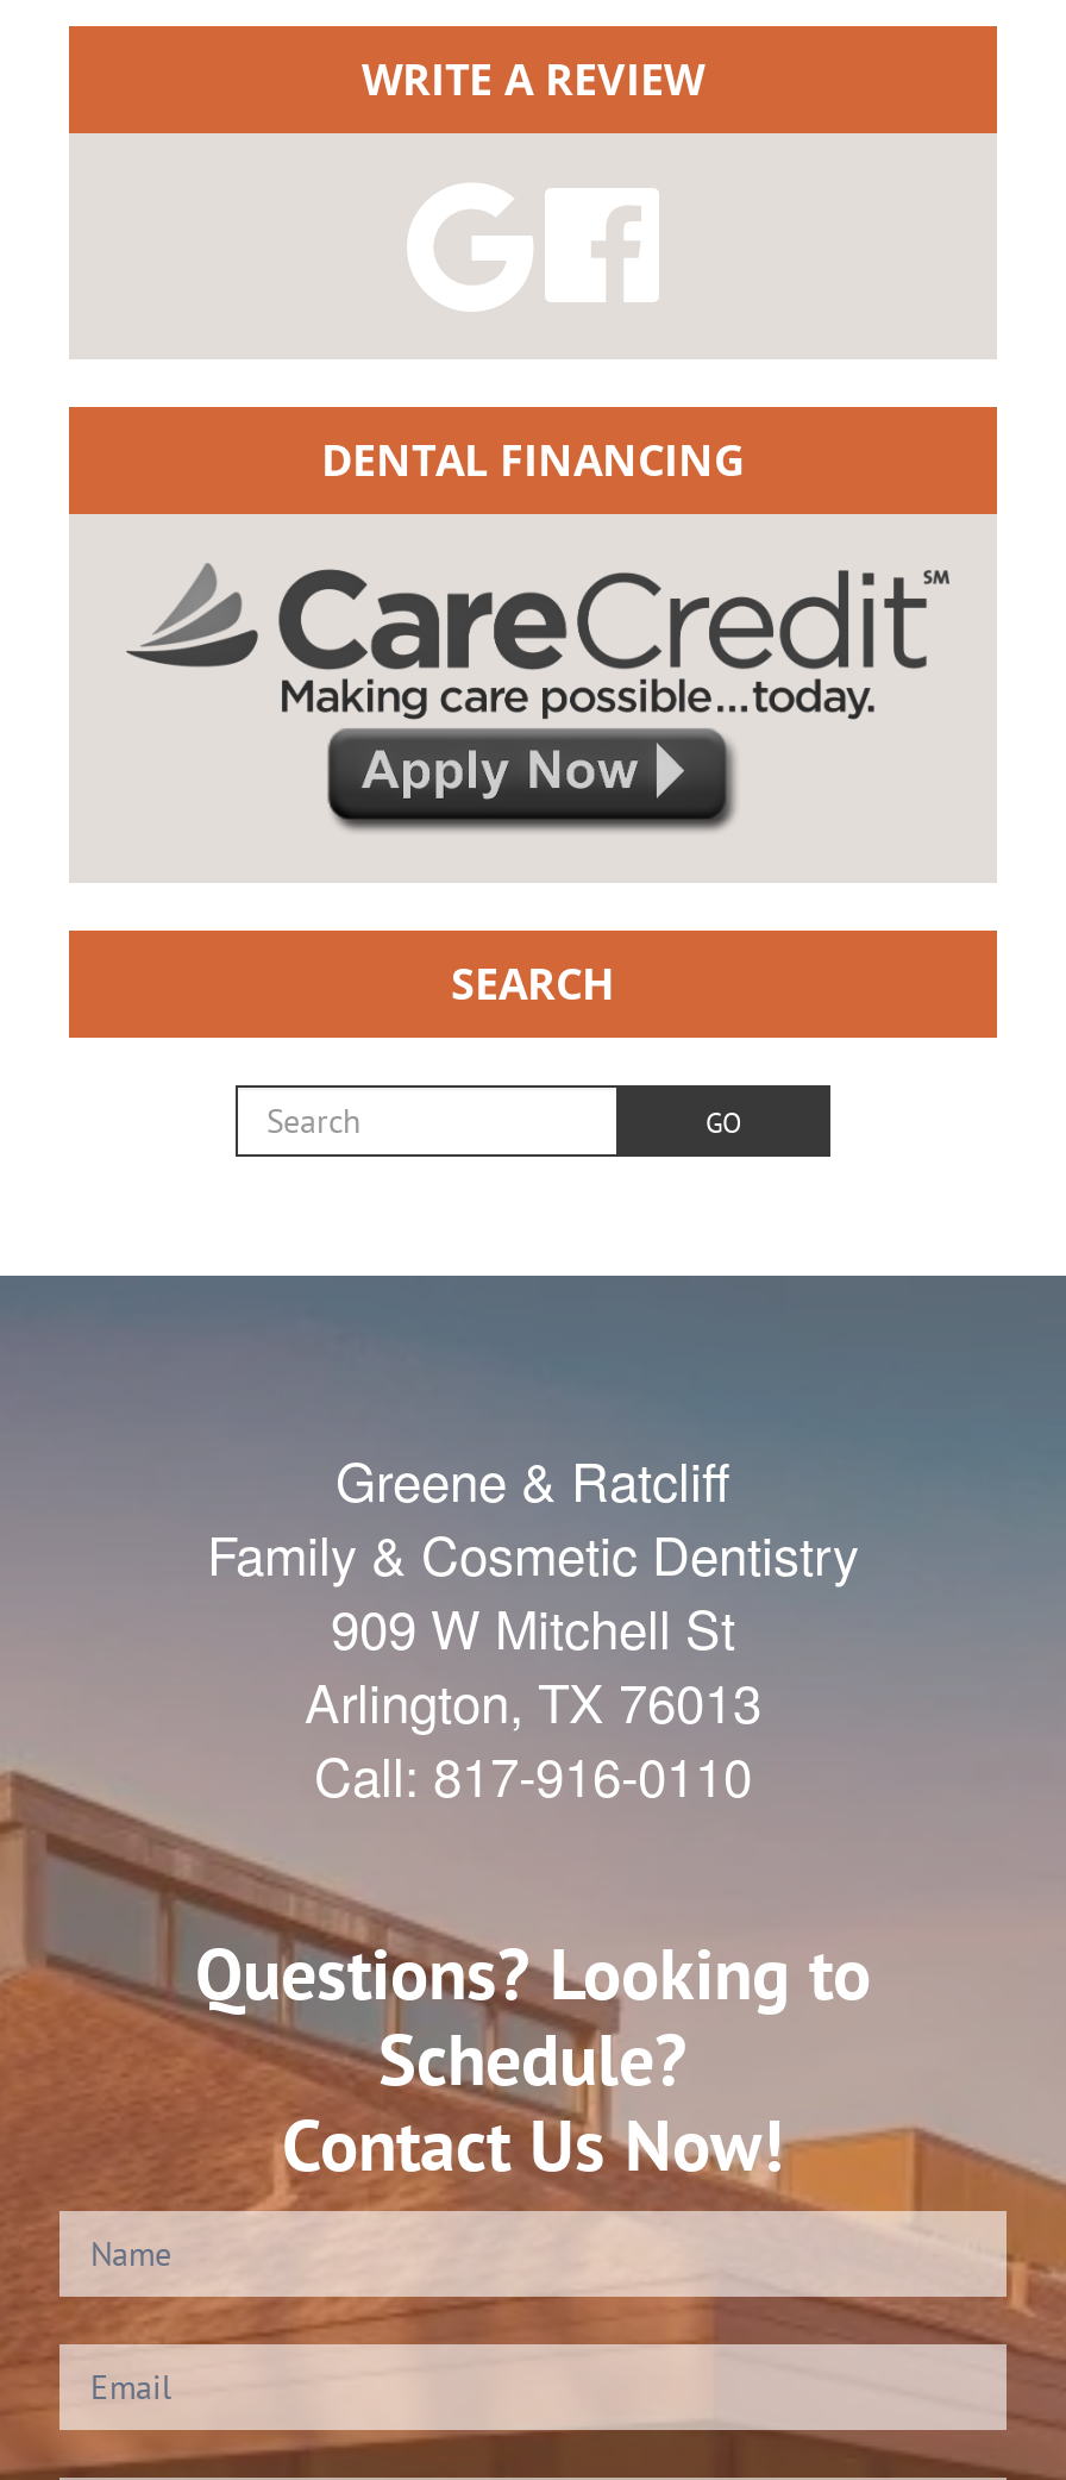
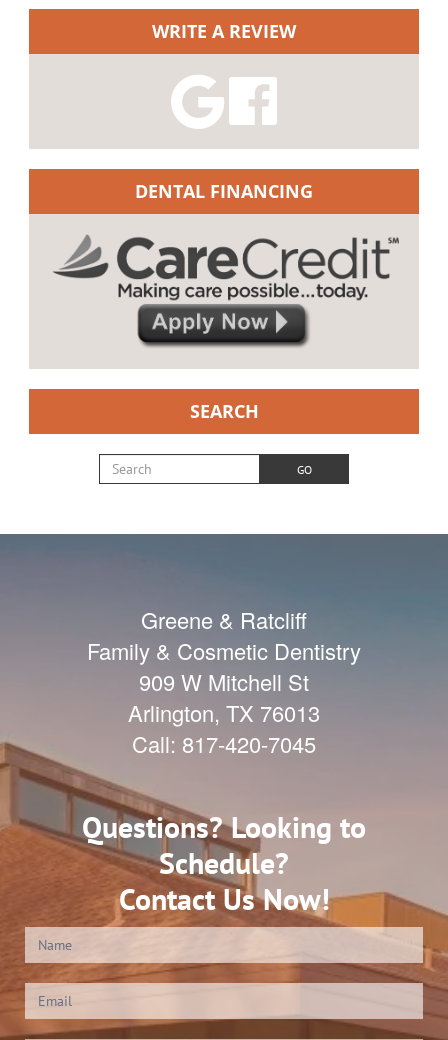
- Call: 817-916-0110
+ Call: 817-420-7045
